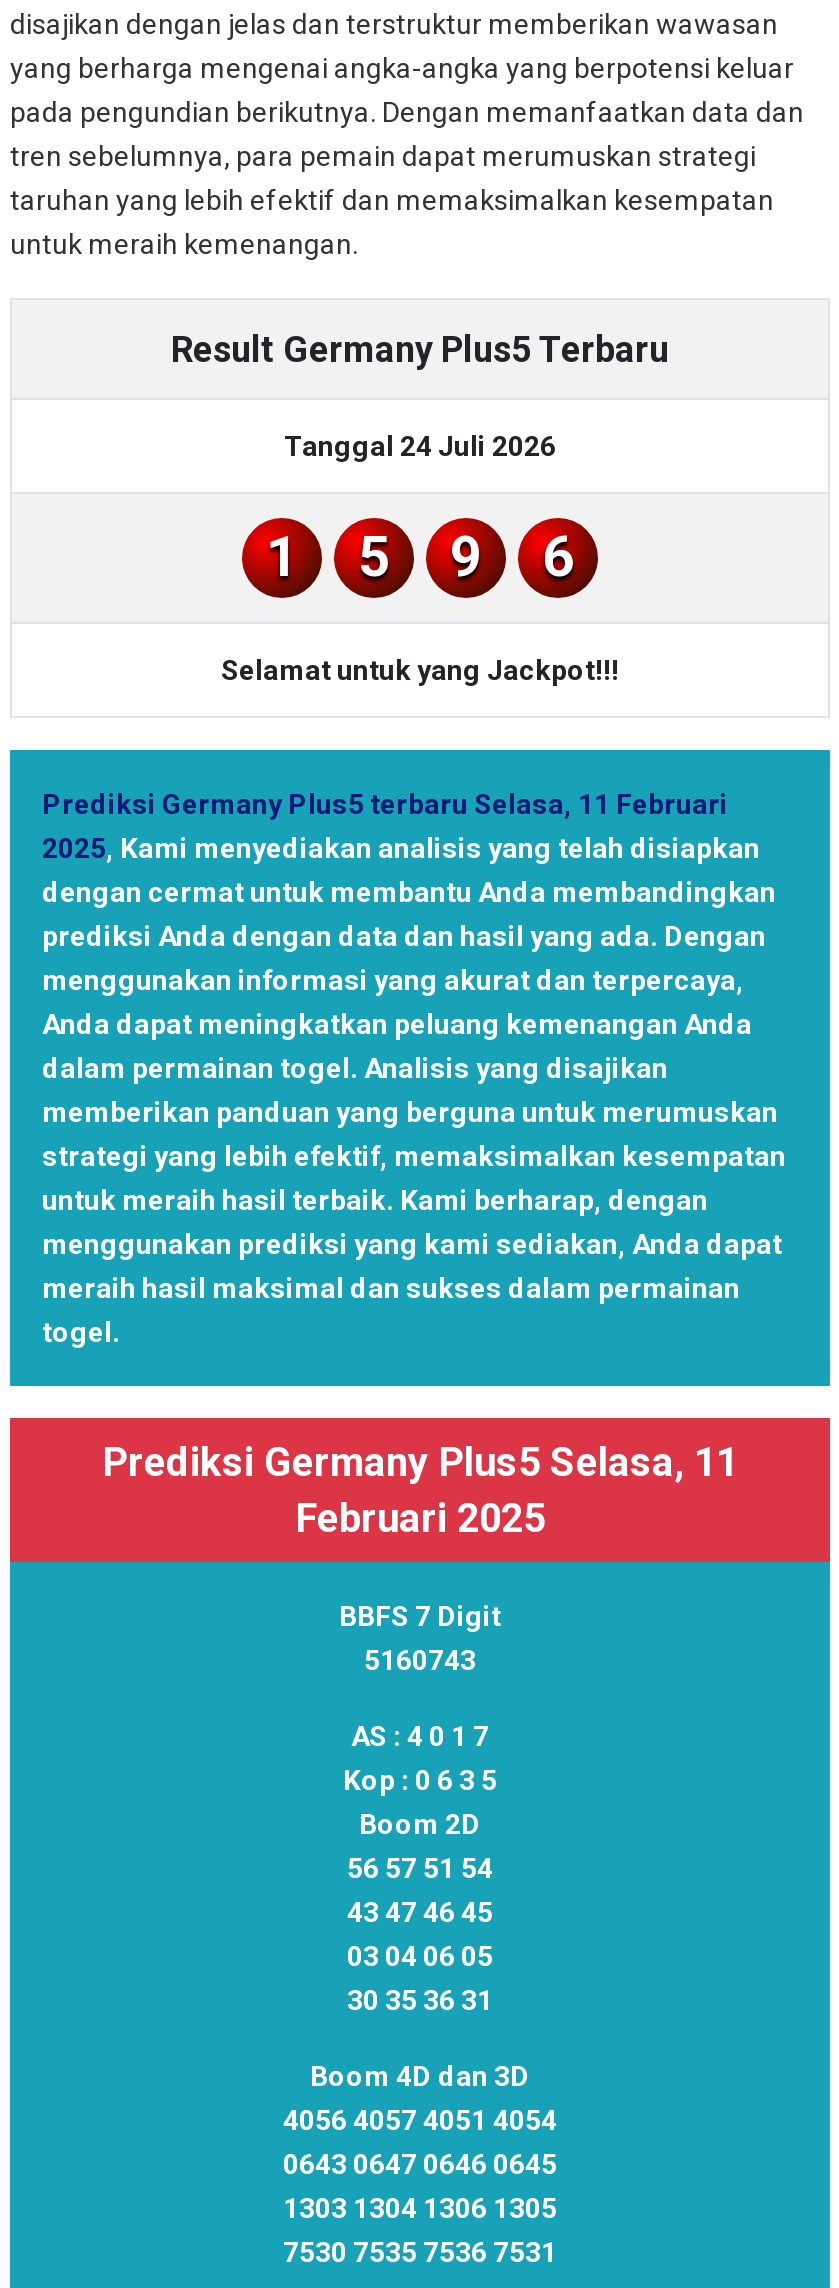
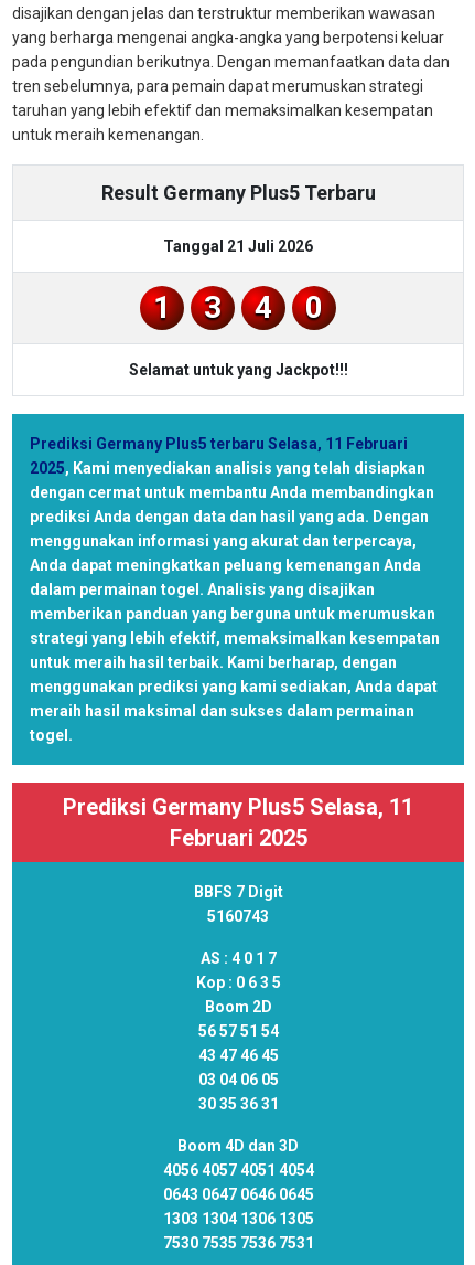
- Tanggal 24 Juli 2026
+ Tanggal 21 Juli 2026

- 5
+ 3

- 9
+ 4

- 6
+ 0
